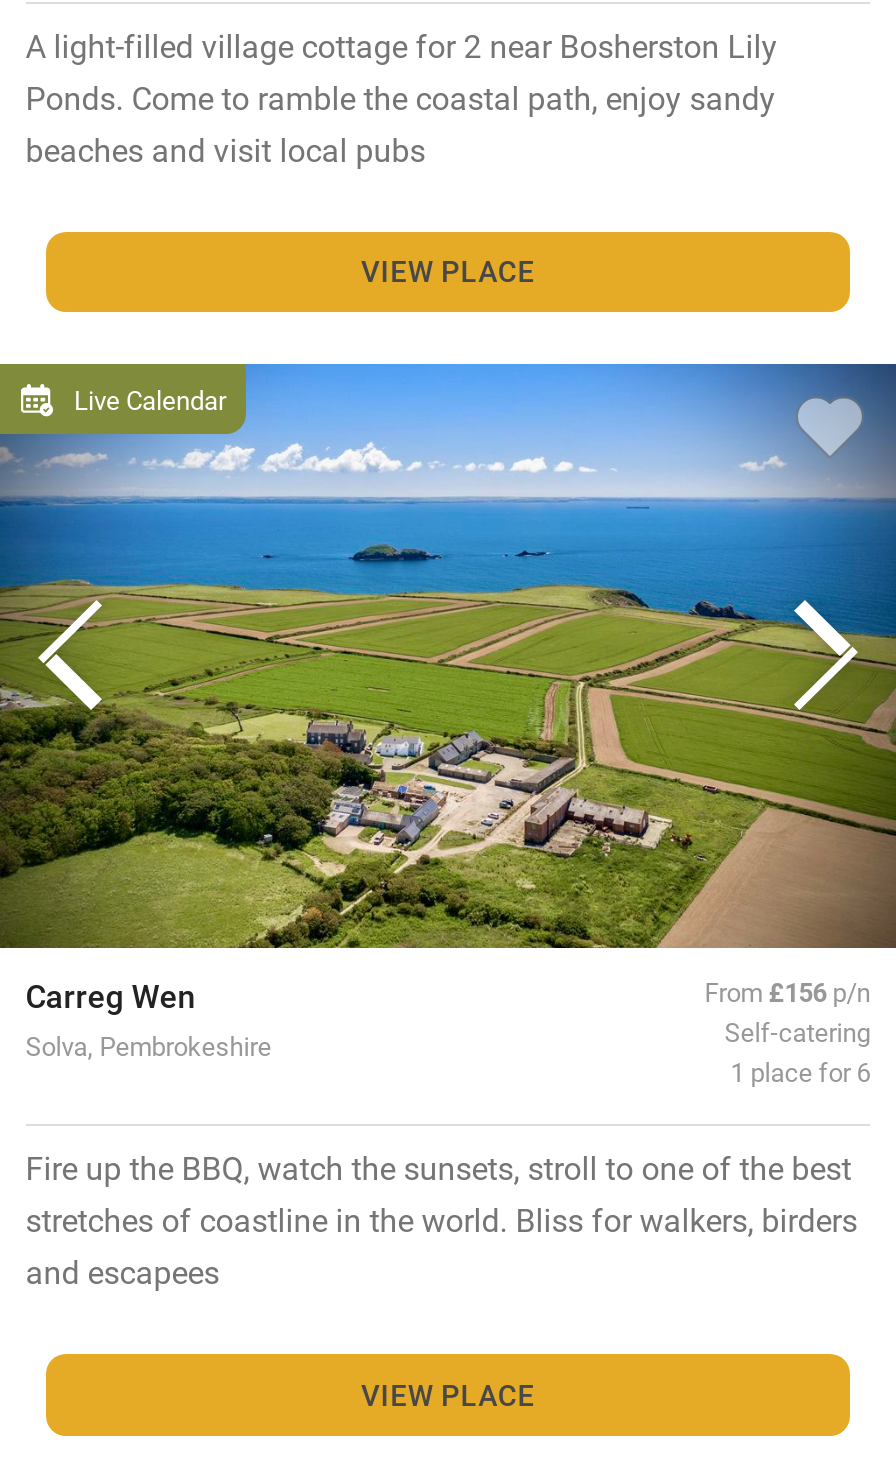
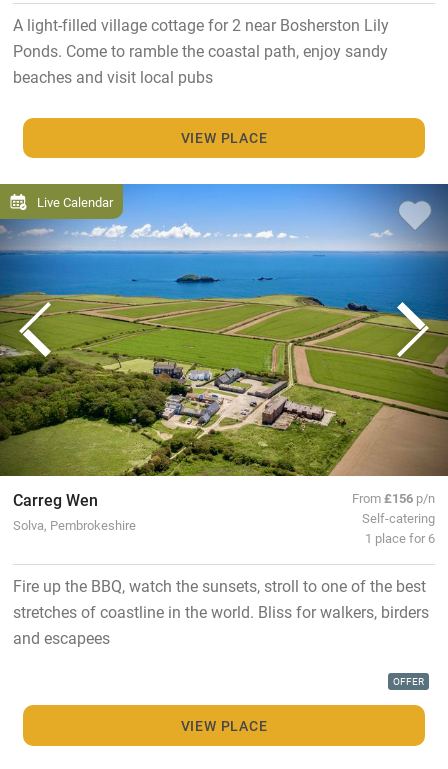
+ OFFER
